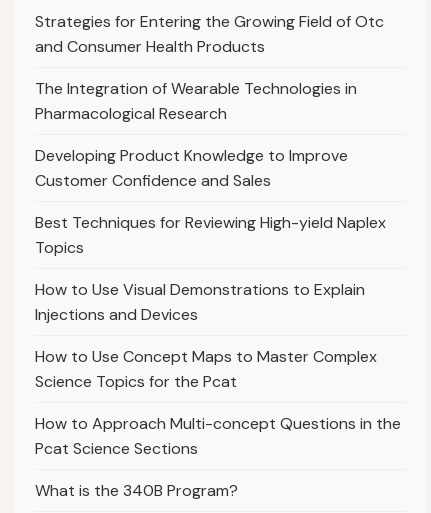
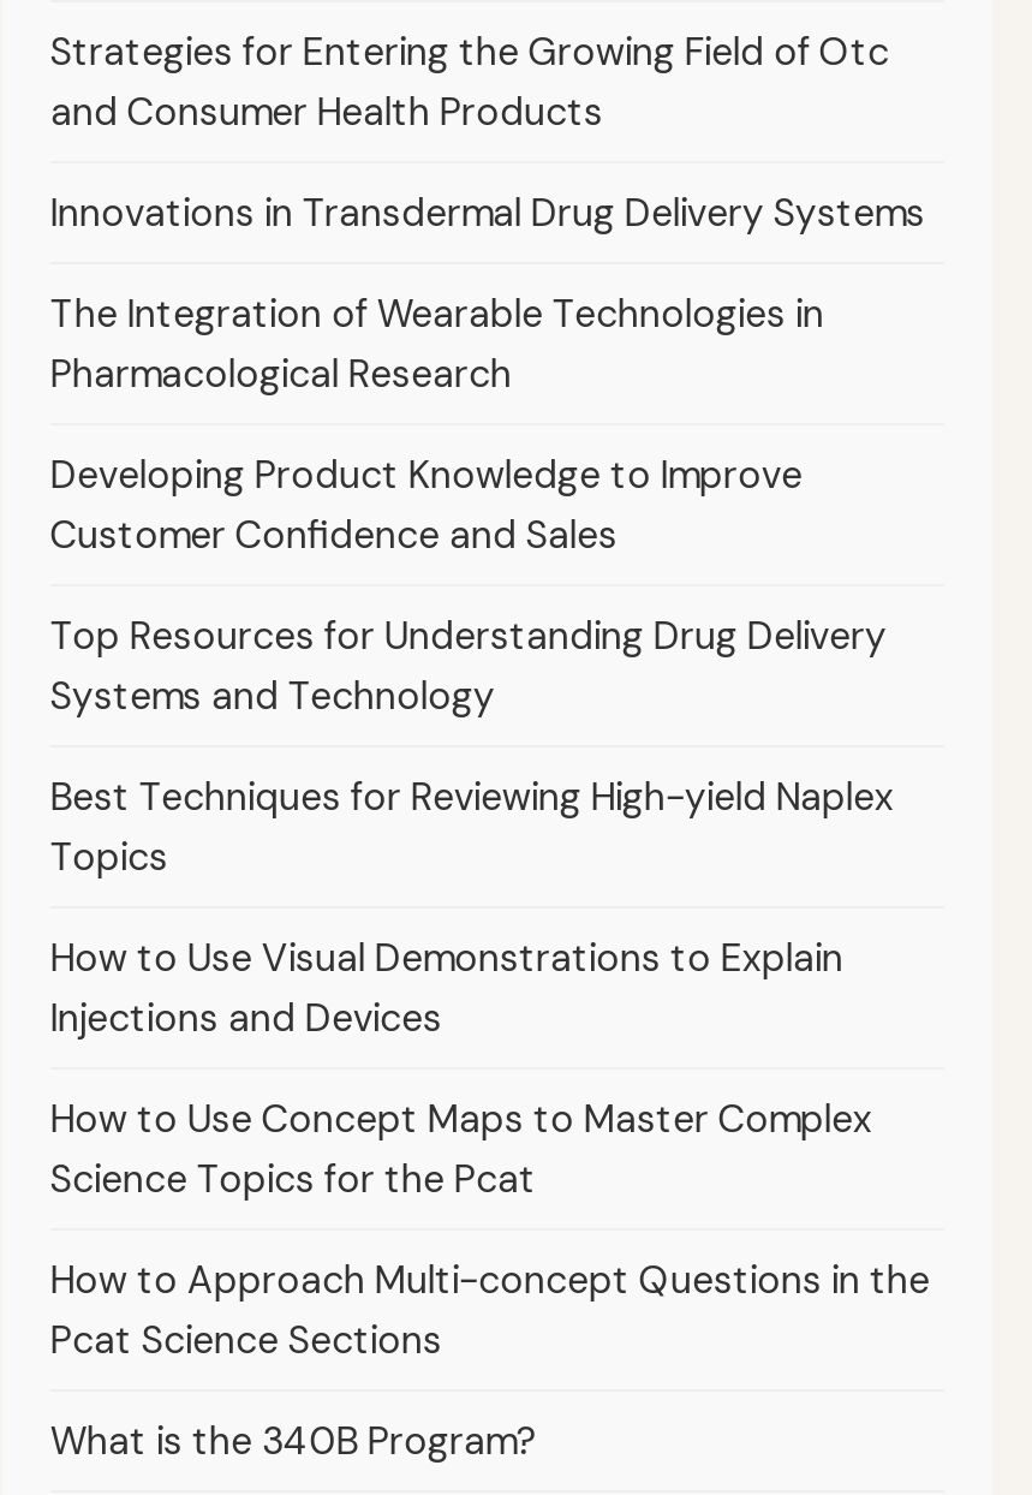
+ Innovations in Transdermal Drug Delivery Systems

+ Top Resources for Understanding Drug Delivery
+ Systems and Technology
